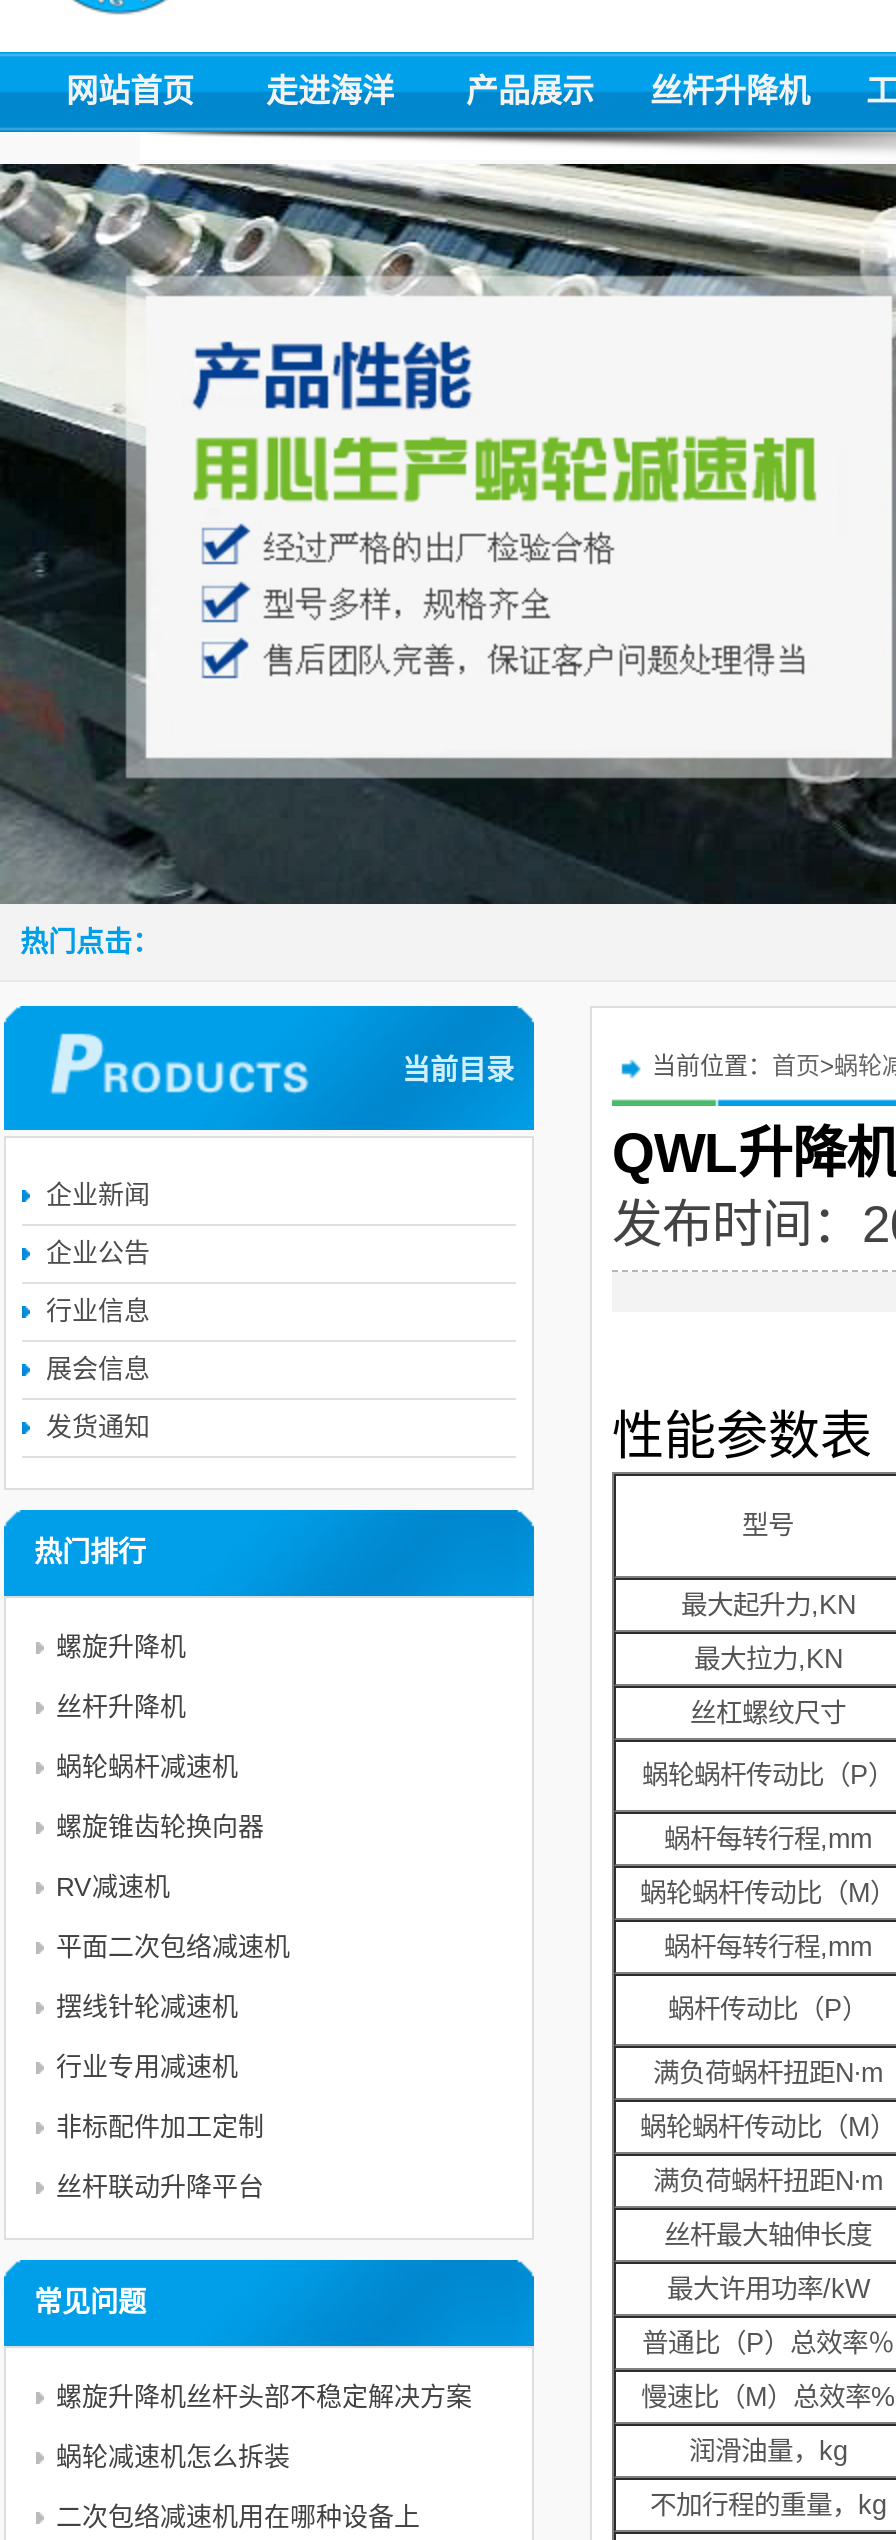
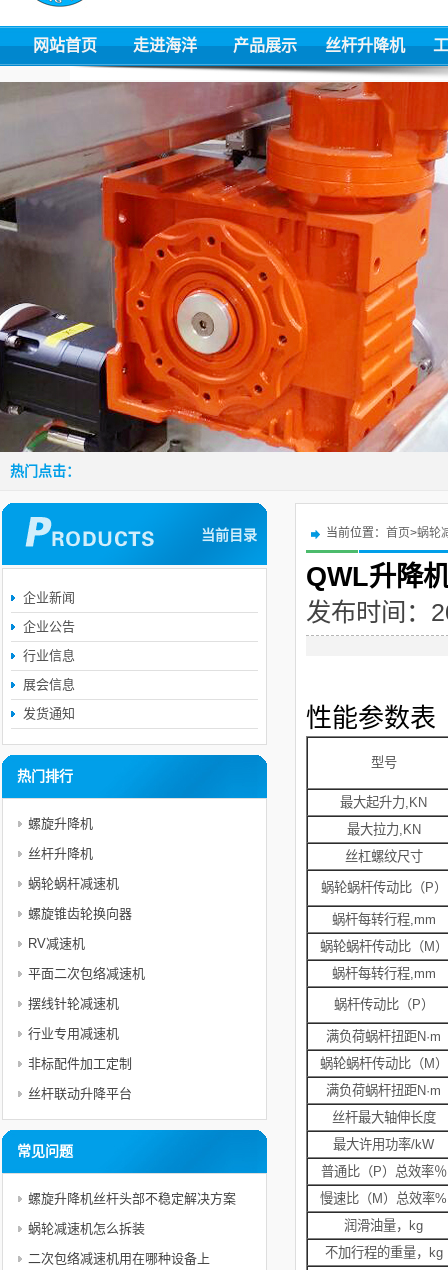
- [image]
+ [image]
